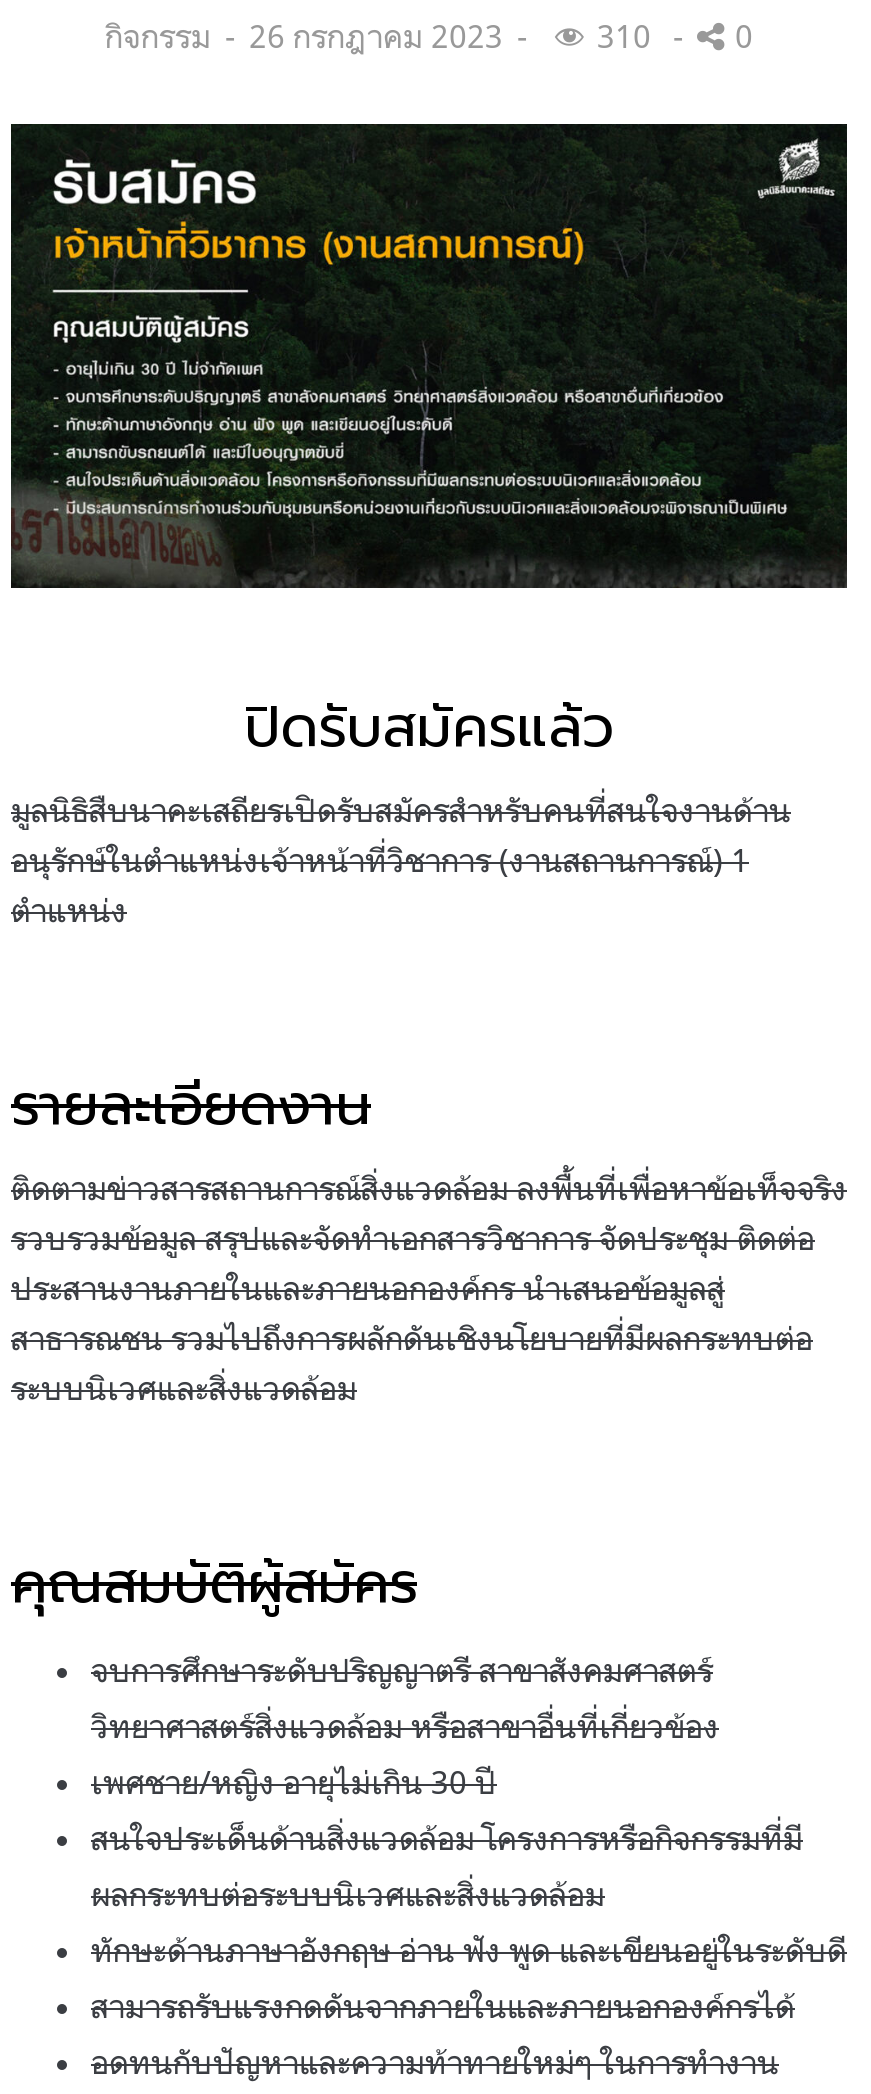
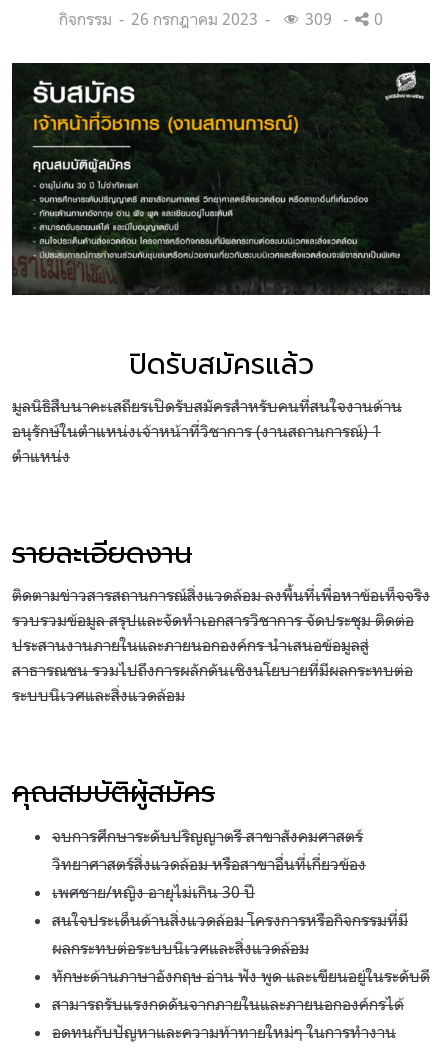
- 310
+ 309
